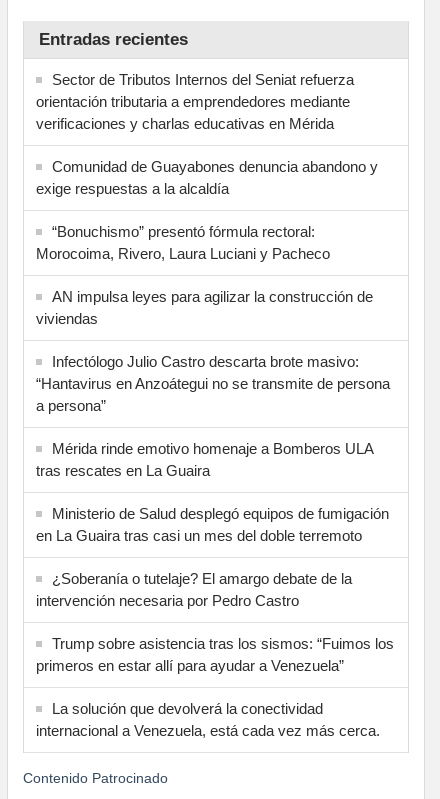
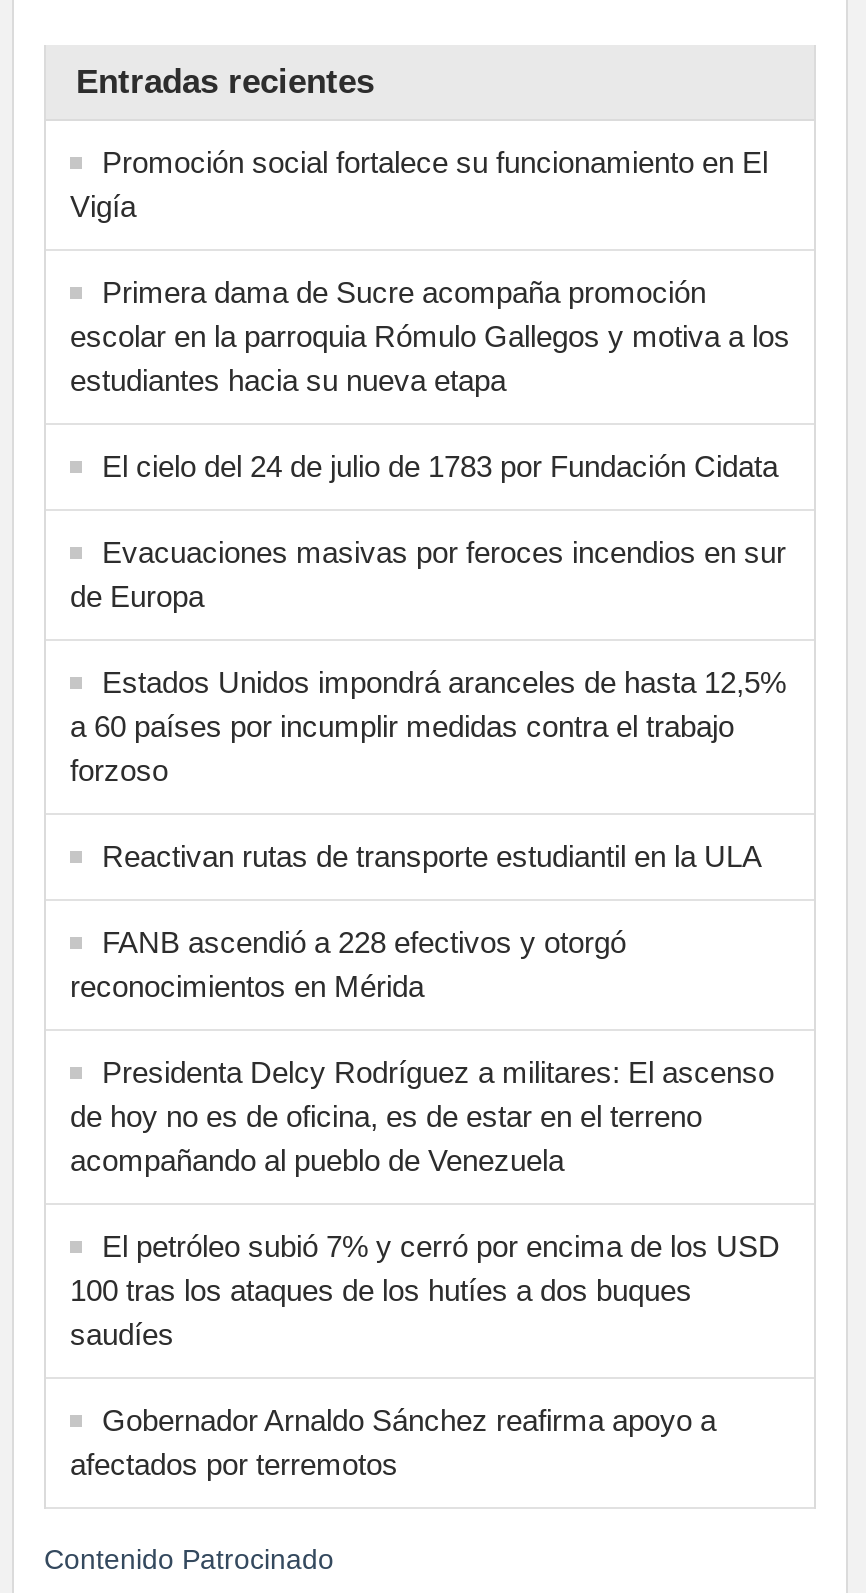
- Sector de Tributos Internos del Seniat refuerza
- orientación tributaria a emprendedores mediante
- verificaciones y charlas educativas en Mérida
+ Promoción social fortalece su funcionamiento en El
+ Vigía

- Comunidad de Guayabones denuncia abandono y
- exige respuestas a la alcaldía
+ Primera dama de Sucre acompaña promoción
+ escolar en la parroquia Rómulo Gallegos y motiva a los
+ estudiantes hacia su nueva etapa

- “Bonuchismo” presentó fórmula rectoral:
- Morocoima, Rivero, Laura Luciani y Pacheco
+ El cielo del 24 de julio de 1783 por Fundación Cidata

- AN impulsa leyes para agilizar la construcción de
- viviendas
+ Evacuaciones masivas por feroces incendios en sur
+ de Europa

- Infectólogo Julio Castro descarta brote masivo:
- “Hantavirus en Anzoátegui no se transmite de persona
- a persona”
+ Estados Unidos impondrá aranceles de hasta 12,5%
+ a 60 países por incumplir medidas contra el trabajo
+ forzoso

- Mérida rinde emotivo homenaje a Bomberos ULA
- tras rescates en La Guaira
+ Reactivan rutas de transporte estudiantil en la ULA

- Ministerio de Salud desplegó equipos de fumigación
- en La Guaira tras casi un mes del doble terremoto
+ FANB ascendió a 228 efectivos y otorgó
+ reconocimientos en Mérida

- ¿Soberanía o tutelaje? El amargo debate de la
- intervención necesaria por Pedro Castro
+ Presidenta Delcy Rodríguez a militares: El ascenso
+ de hoy no es de oficina, es de estar en el terreno
+ acompañando al pueblo de Venezuela

- Trump sobre asistencia tras los sismos: “Fuimos los
- primeros en estar allí para ayudar a Venezuela”
+ El petróleo subió 7% y cerró por encima de los USD
+ 100 tras los ataques de los hutíes a dos buques
+ saudíes

- La solución que devolverá la conectividad
- internacional a Venezuela, está cada vez más cerca.
+ Gobernador Arnaldo Sánchez reafirma apoyo a
+ afectados por terremotos
